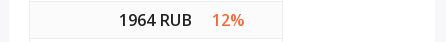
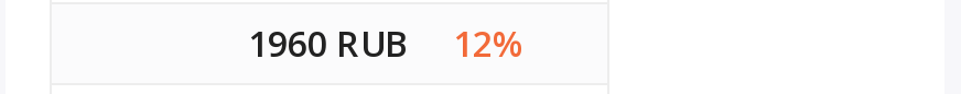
- 1964 RUB 12%
+ 1960 RUB 12%
